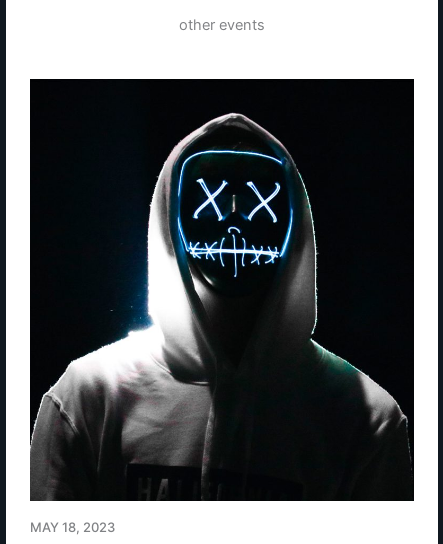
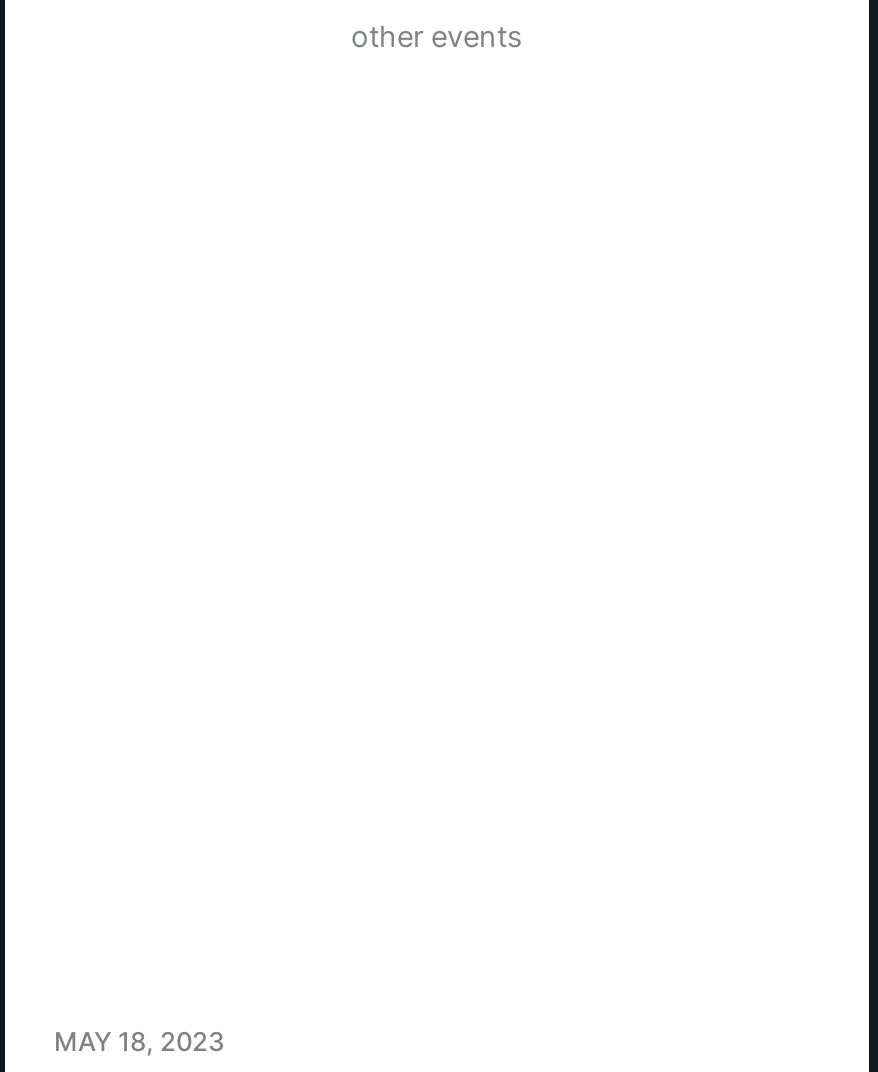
- [image]
